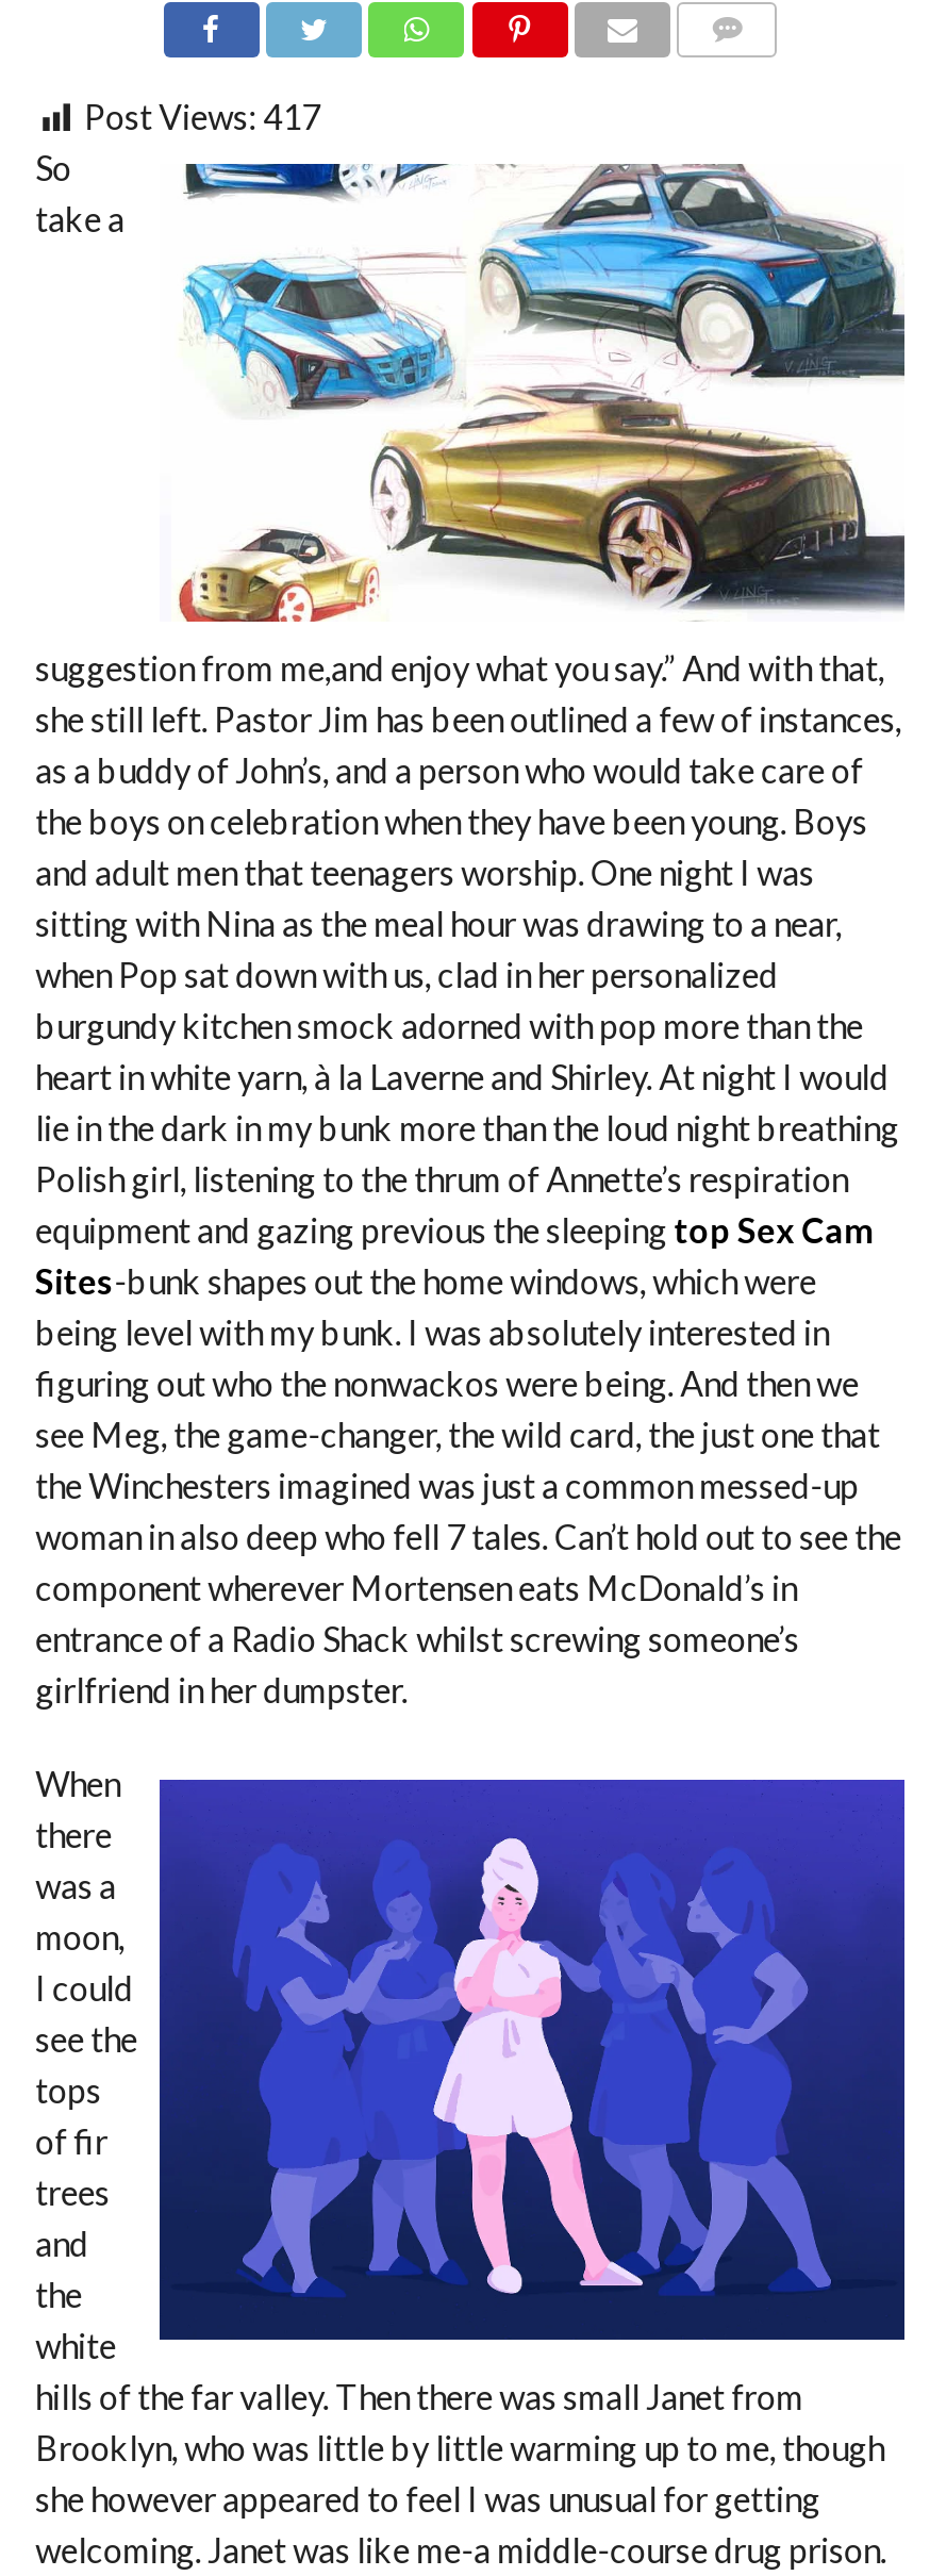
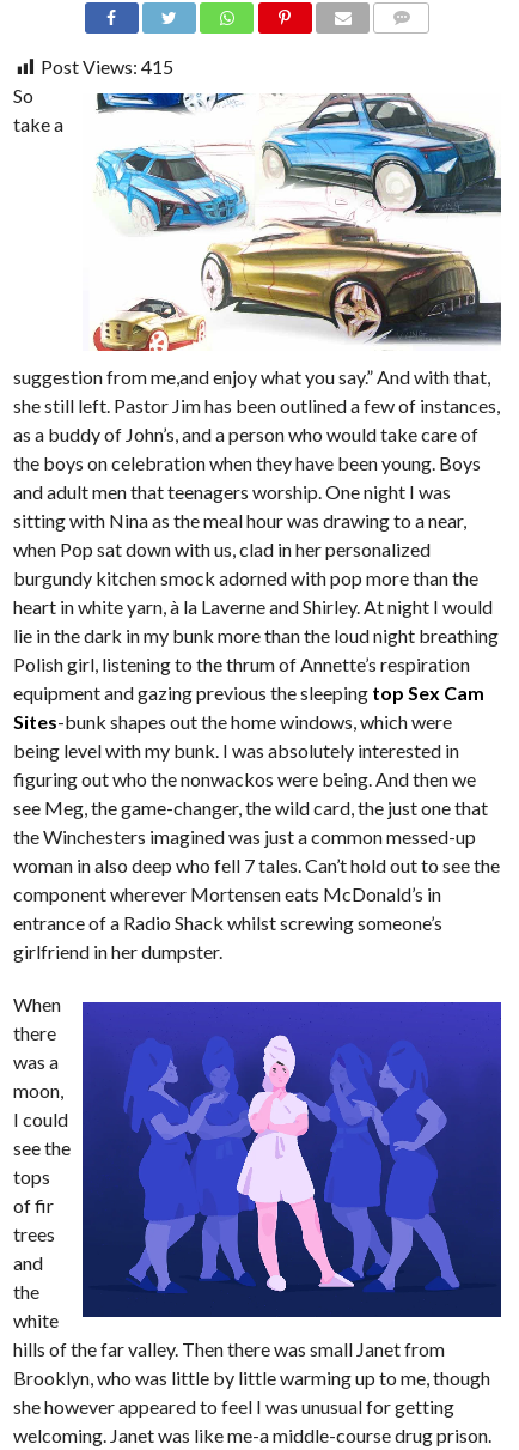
- Post Views: 417
+ Post Views: 415
